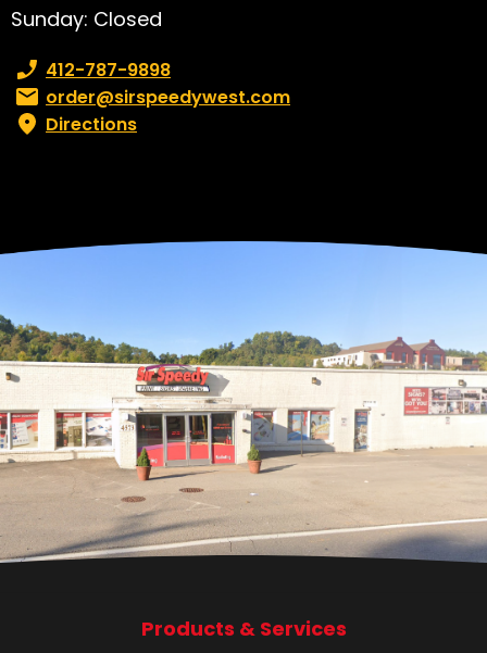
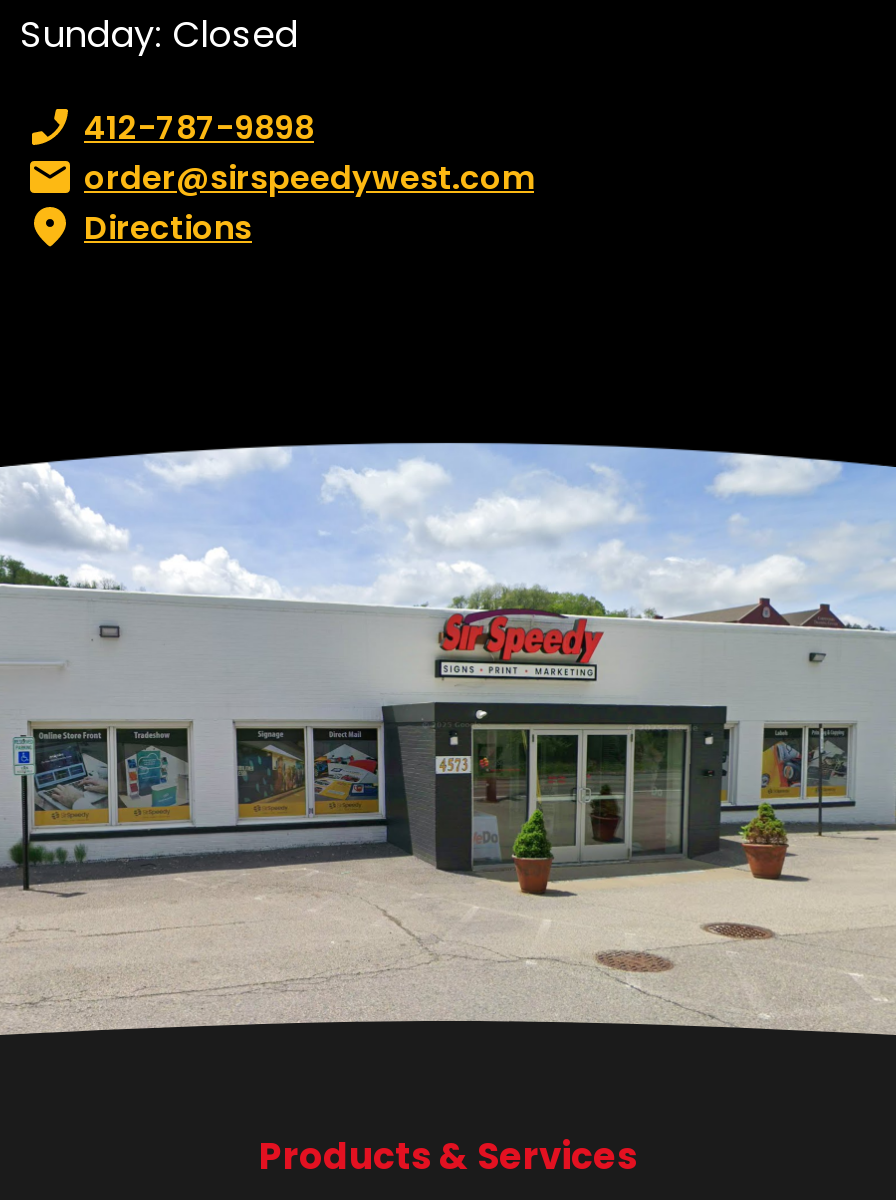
- [image]
+ [image]
